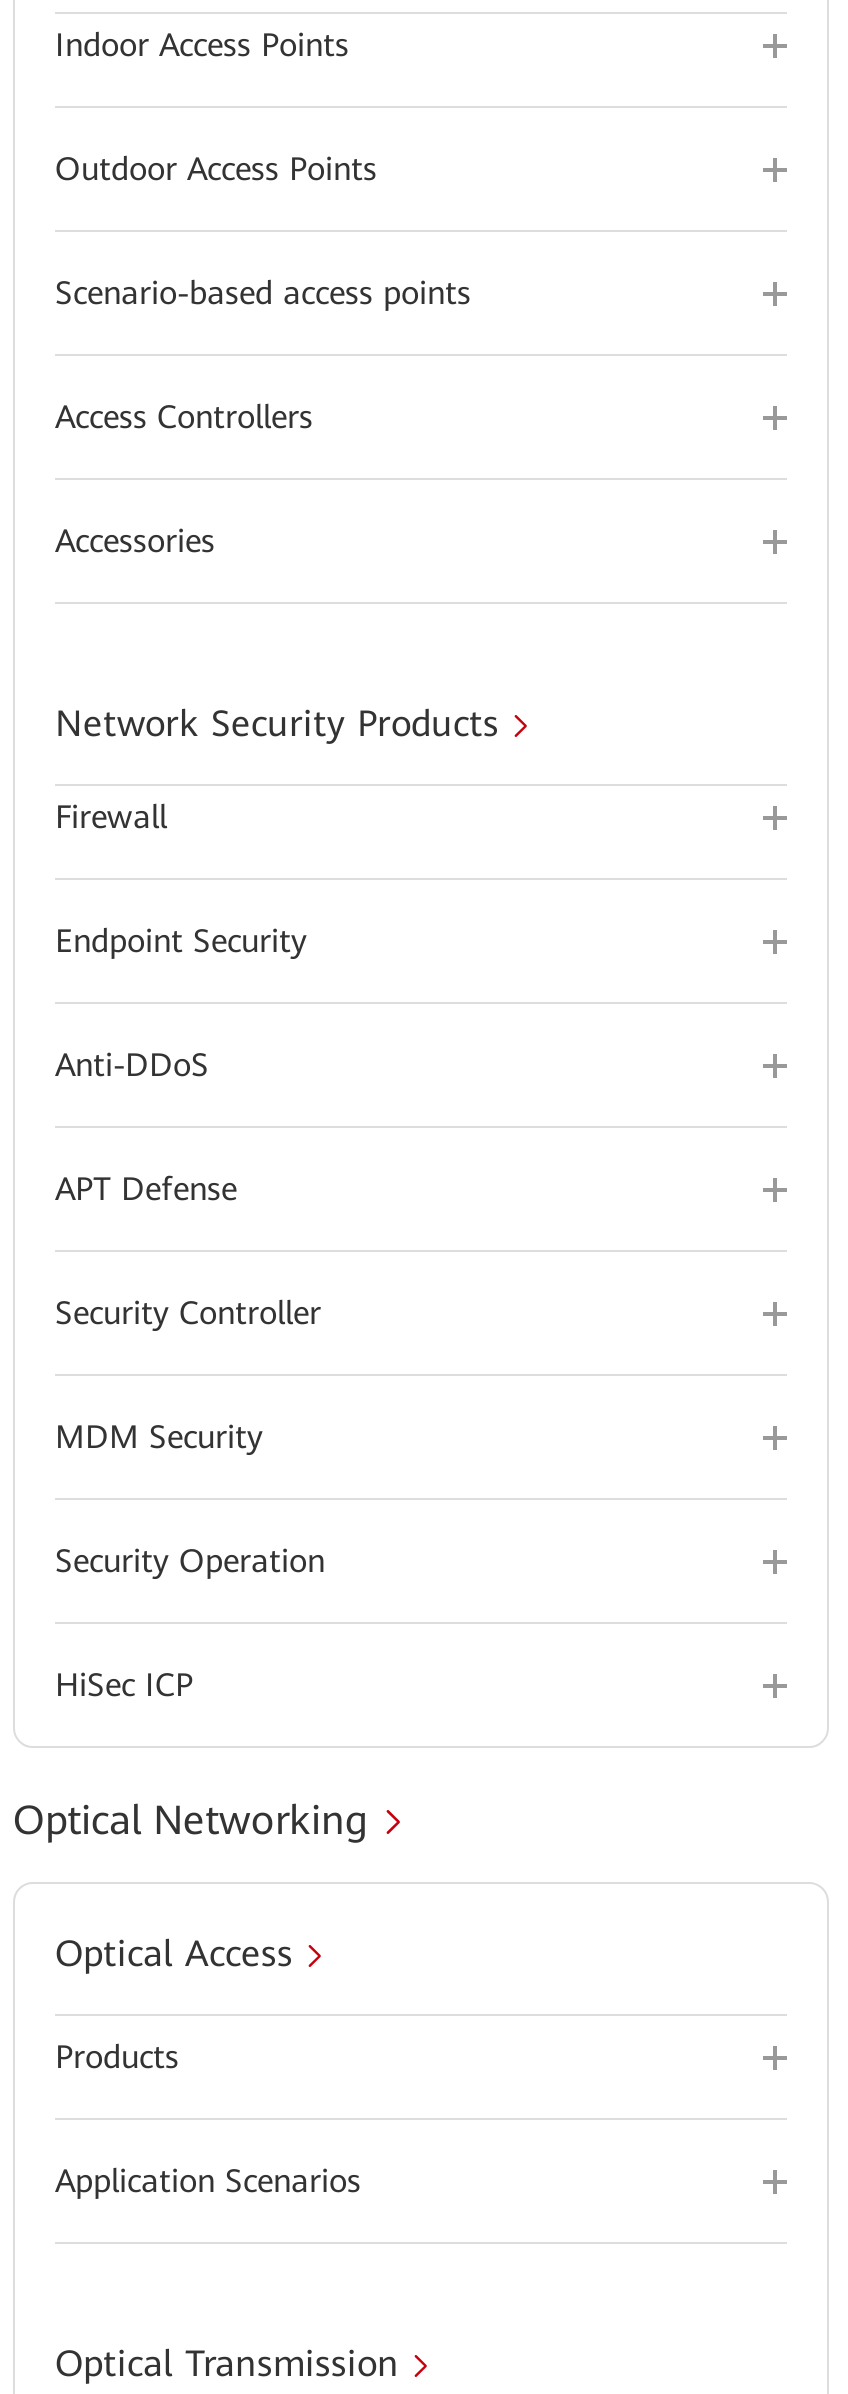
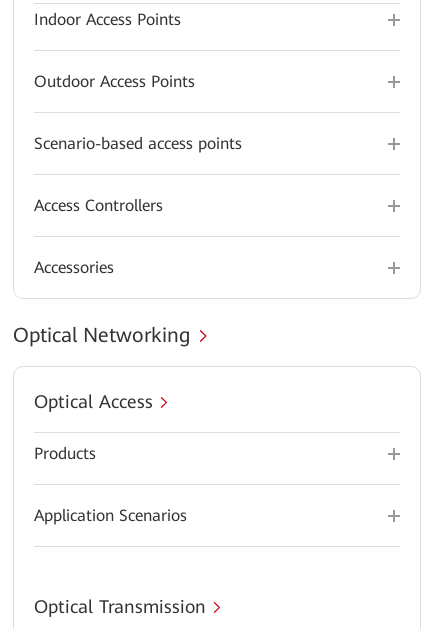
- Network Security Products
- Firewall
- Endpoint Security
- Anti-DDoS
- APT Defense
- Security Controller
- MDM Security
- Security Operation
- HiSec ICP
